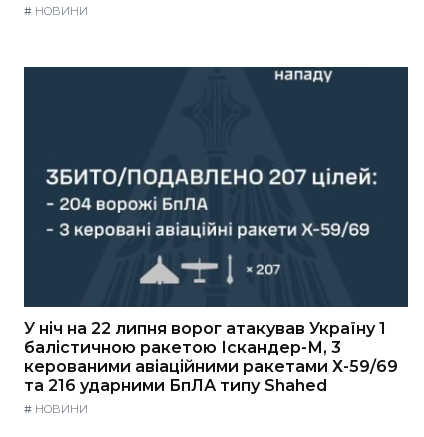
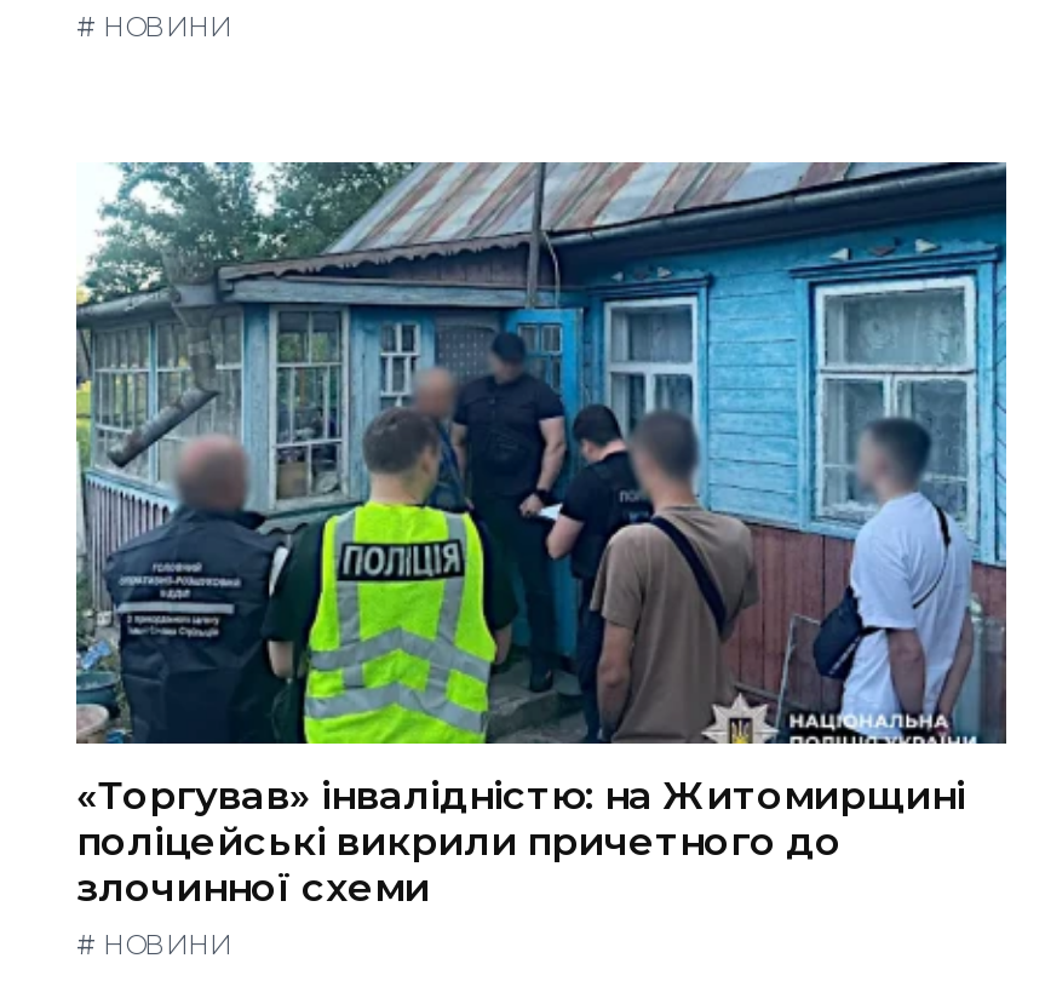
- [image]
- У ніч на 22 липня ворог атакував Україну 1
- балістичною ракетою Іскандер-М, 3
- керованими авіаційними ракетами Х-59/69
- та 216 ударними БпЛА типу Shahed
+ [image]
+ «Торгував» інвалідністю: на Житомирщині
+ поліцейські викрили причетного до
+ злочинної схеми
